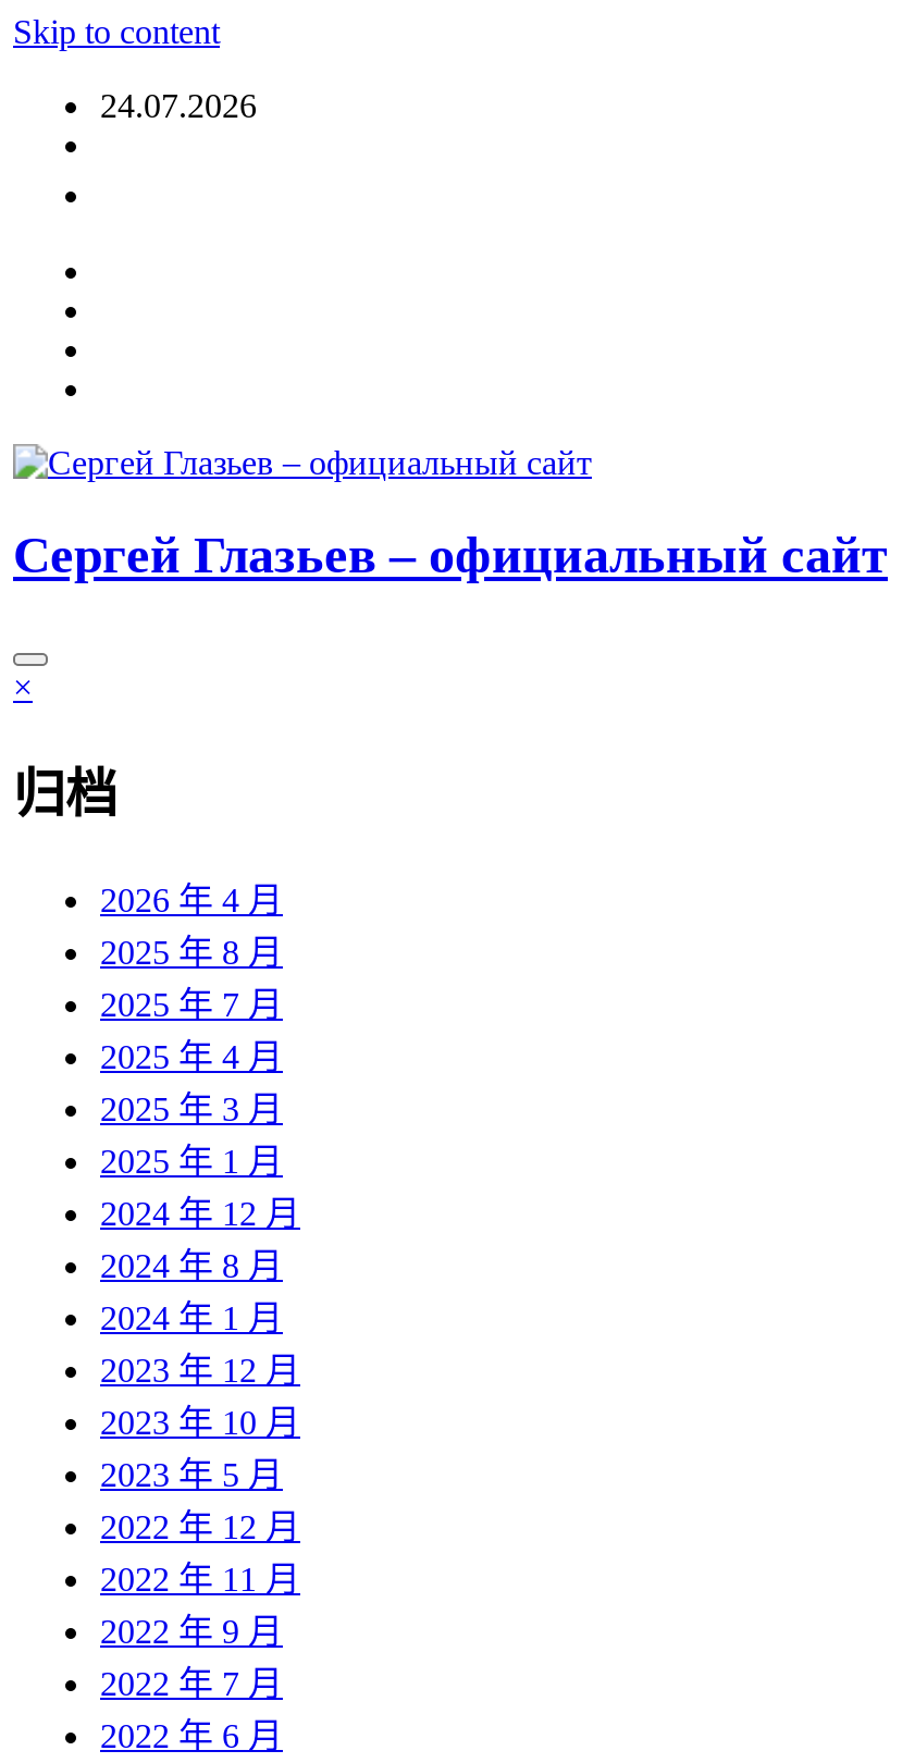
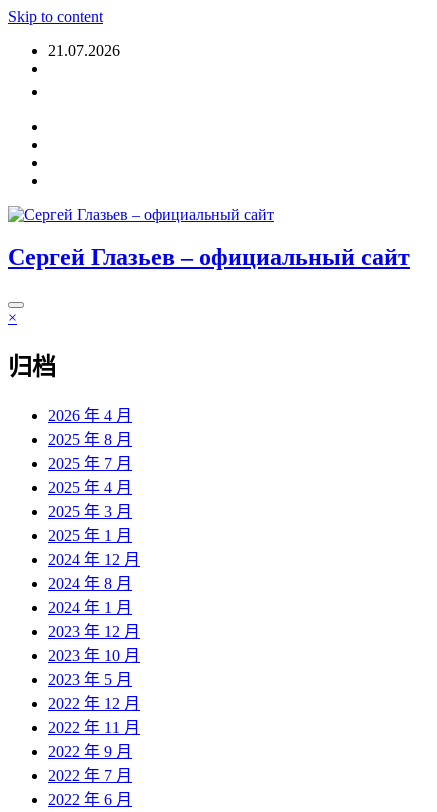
- 24.07.2026
+ 21.07.2026
